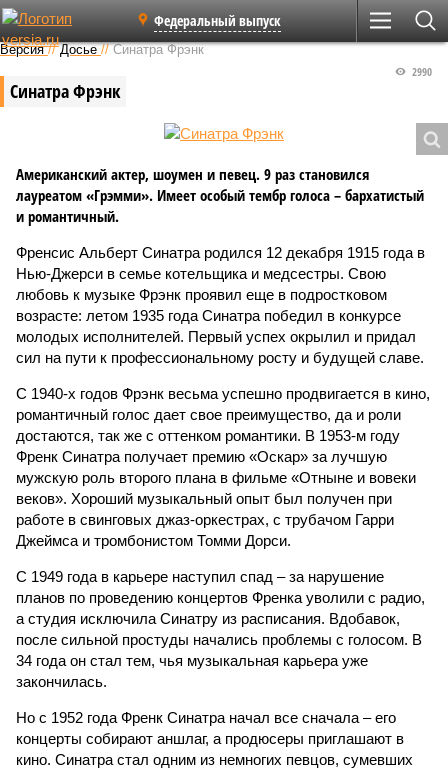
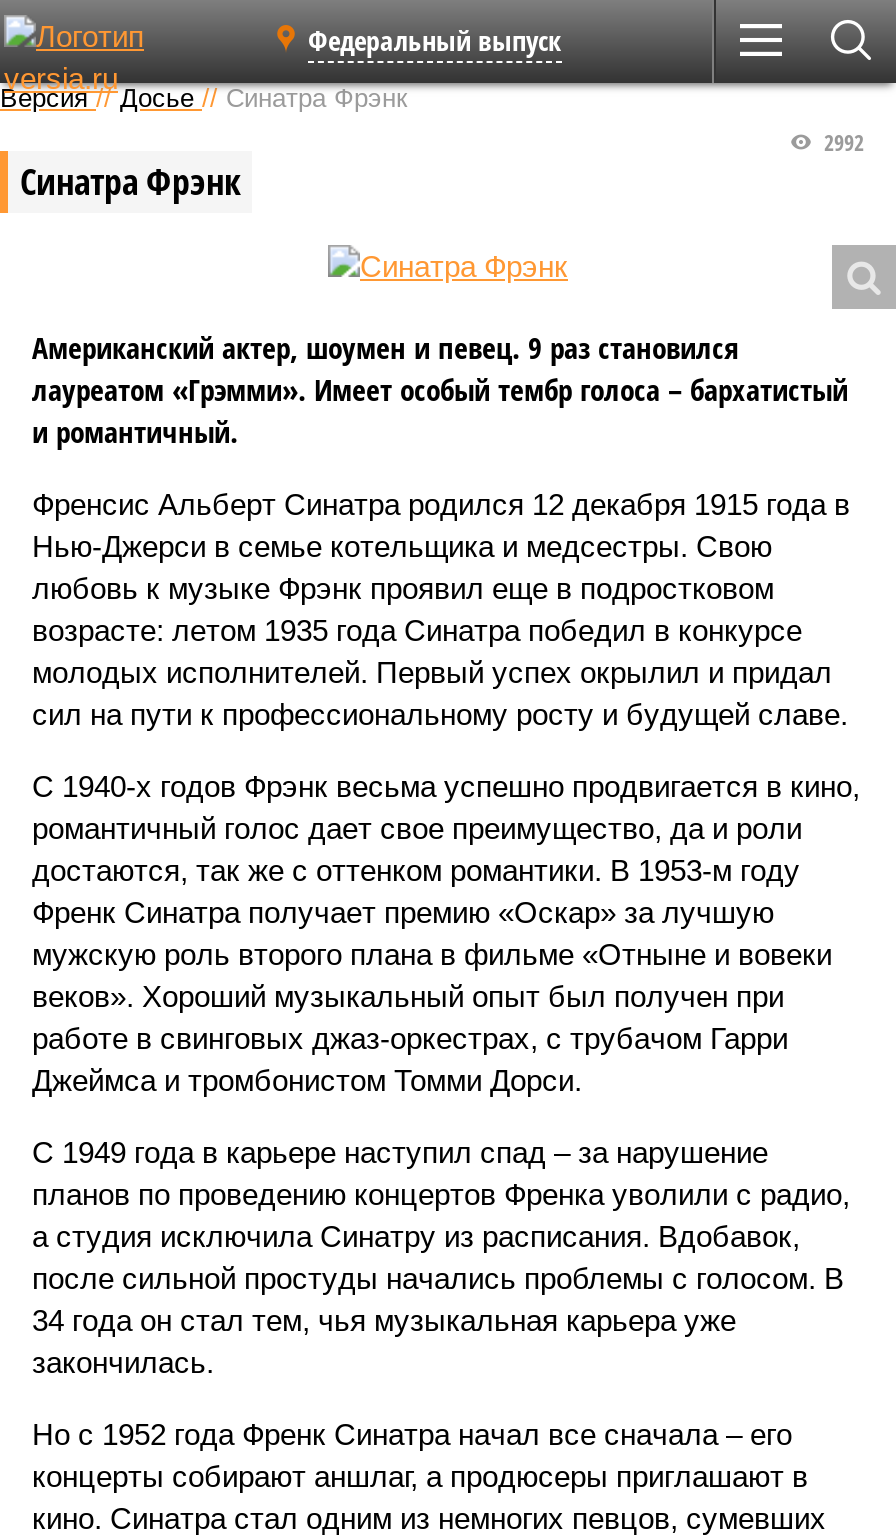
- 2990
+ 2992
